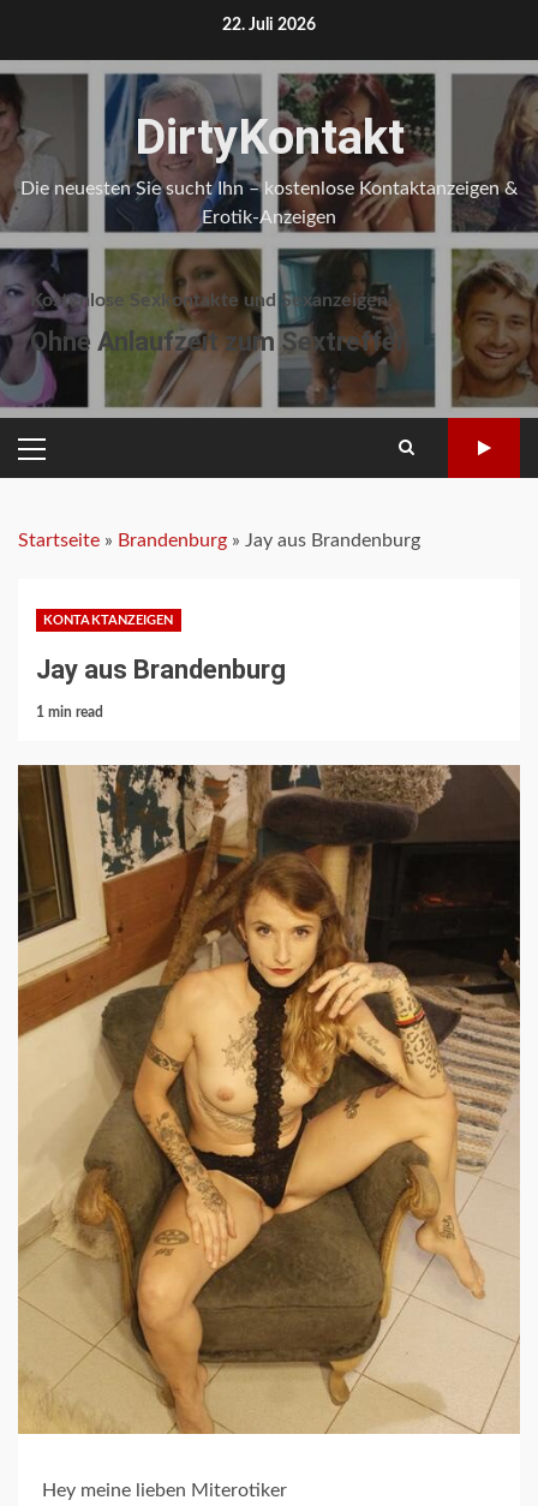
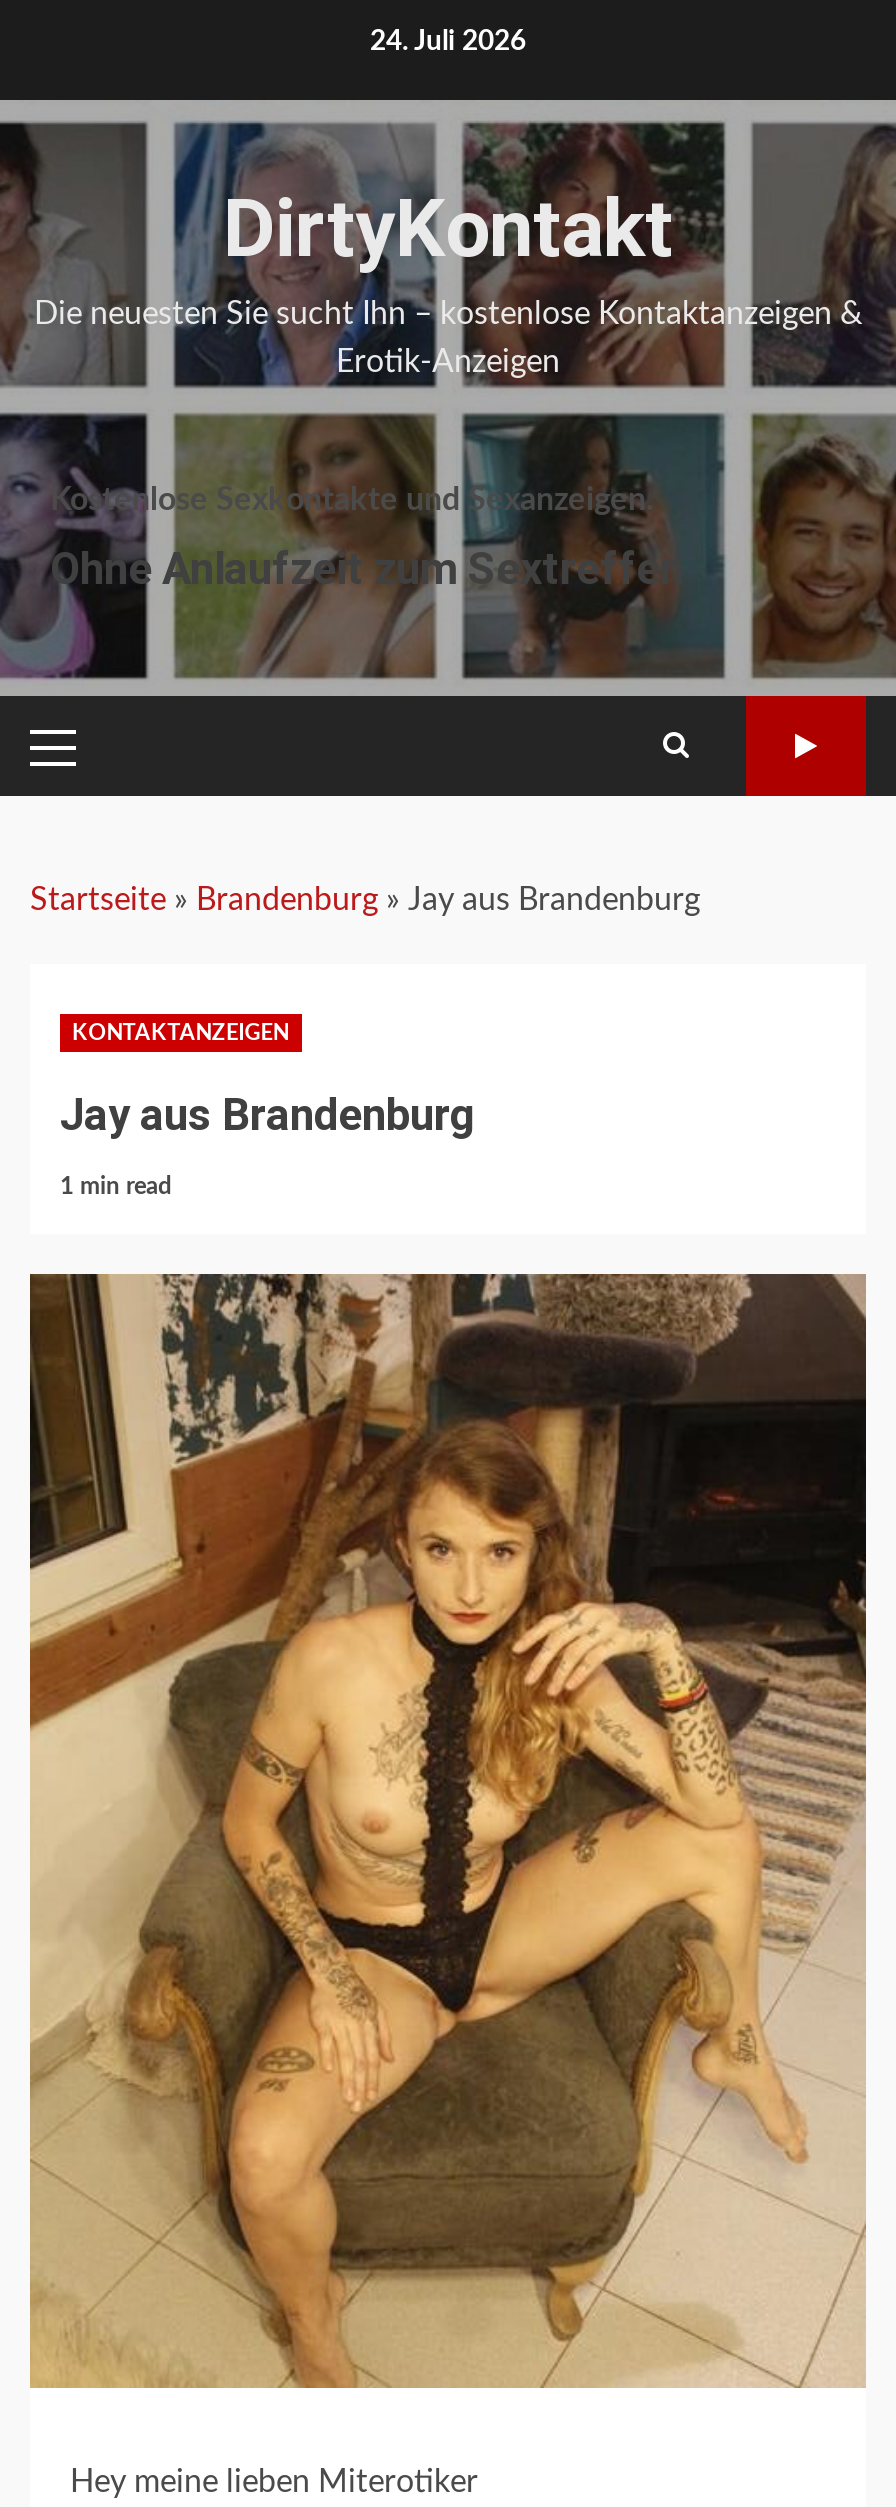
- 22. Juli 2026
+ 24. Juli 2026
